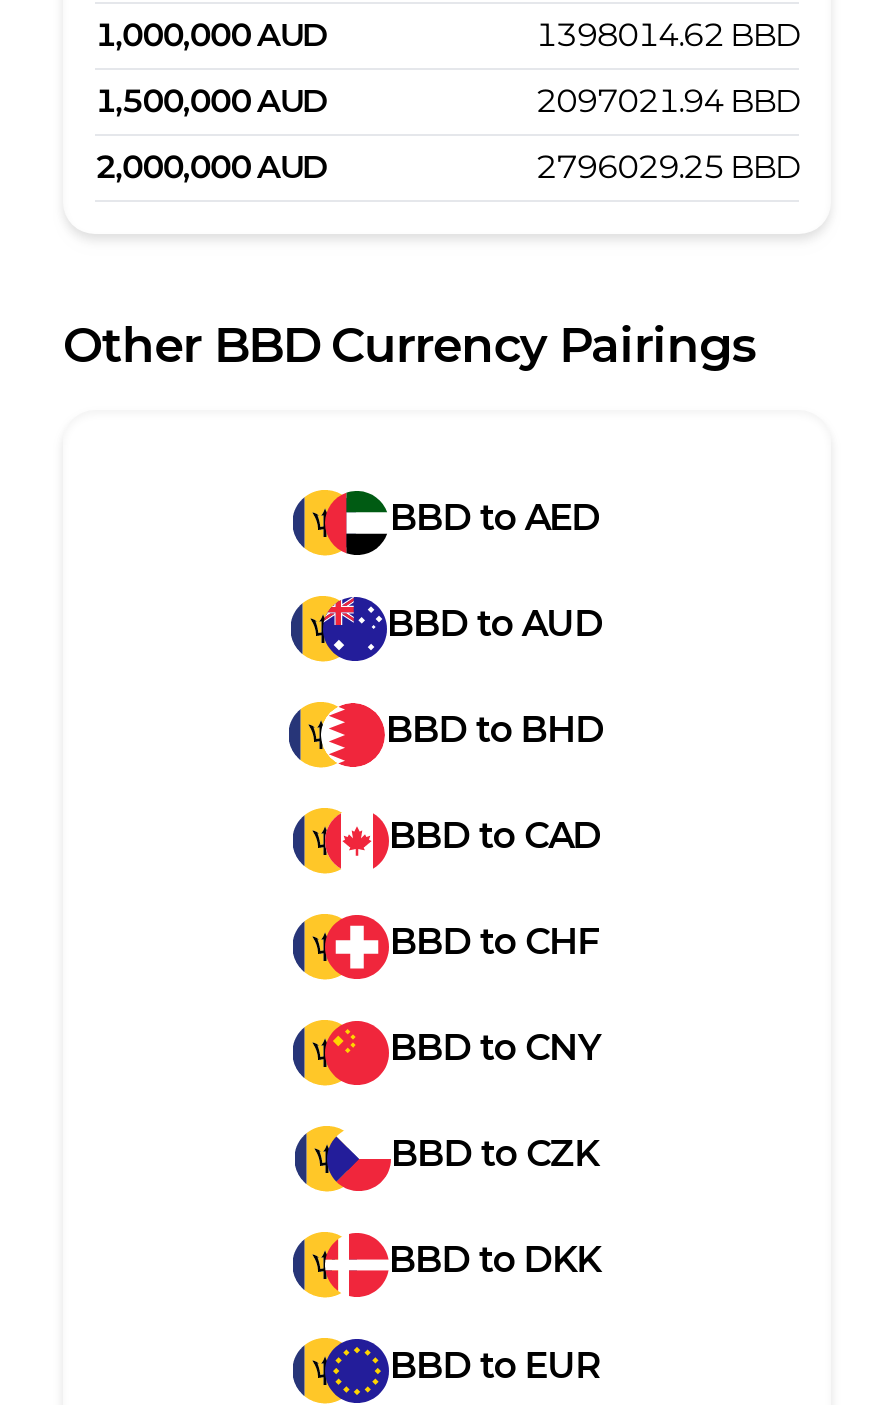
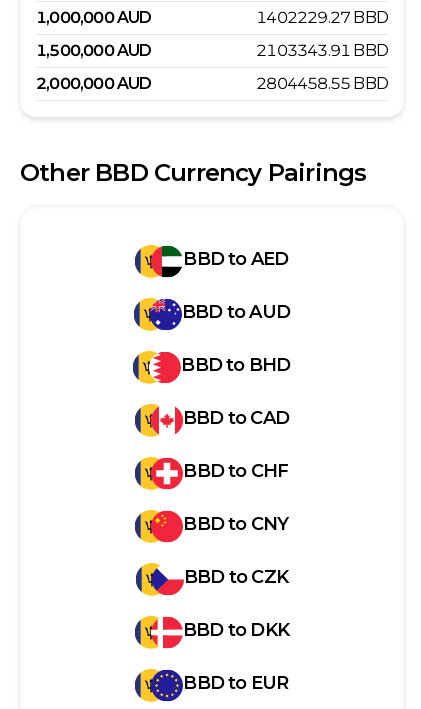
- 1398014.62 BBD
+ 1402229.27 BBD

- 2097021.94 BBD
+ 2103343.91 BBD

- 2796029.25 BBD
+ 2804458.55 BBD
